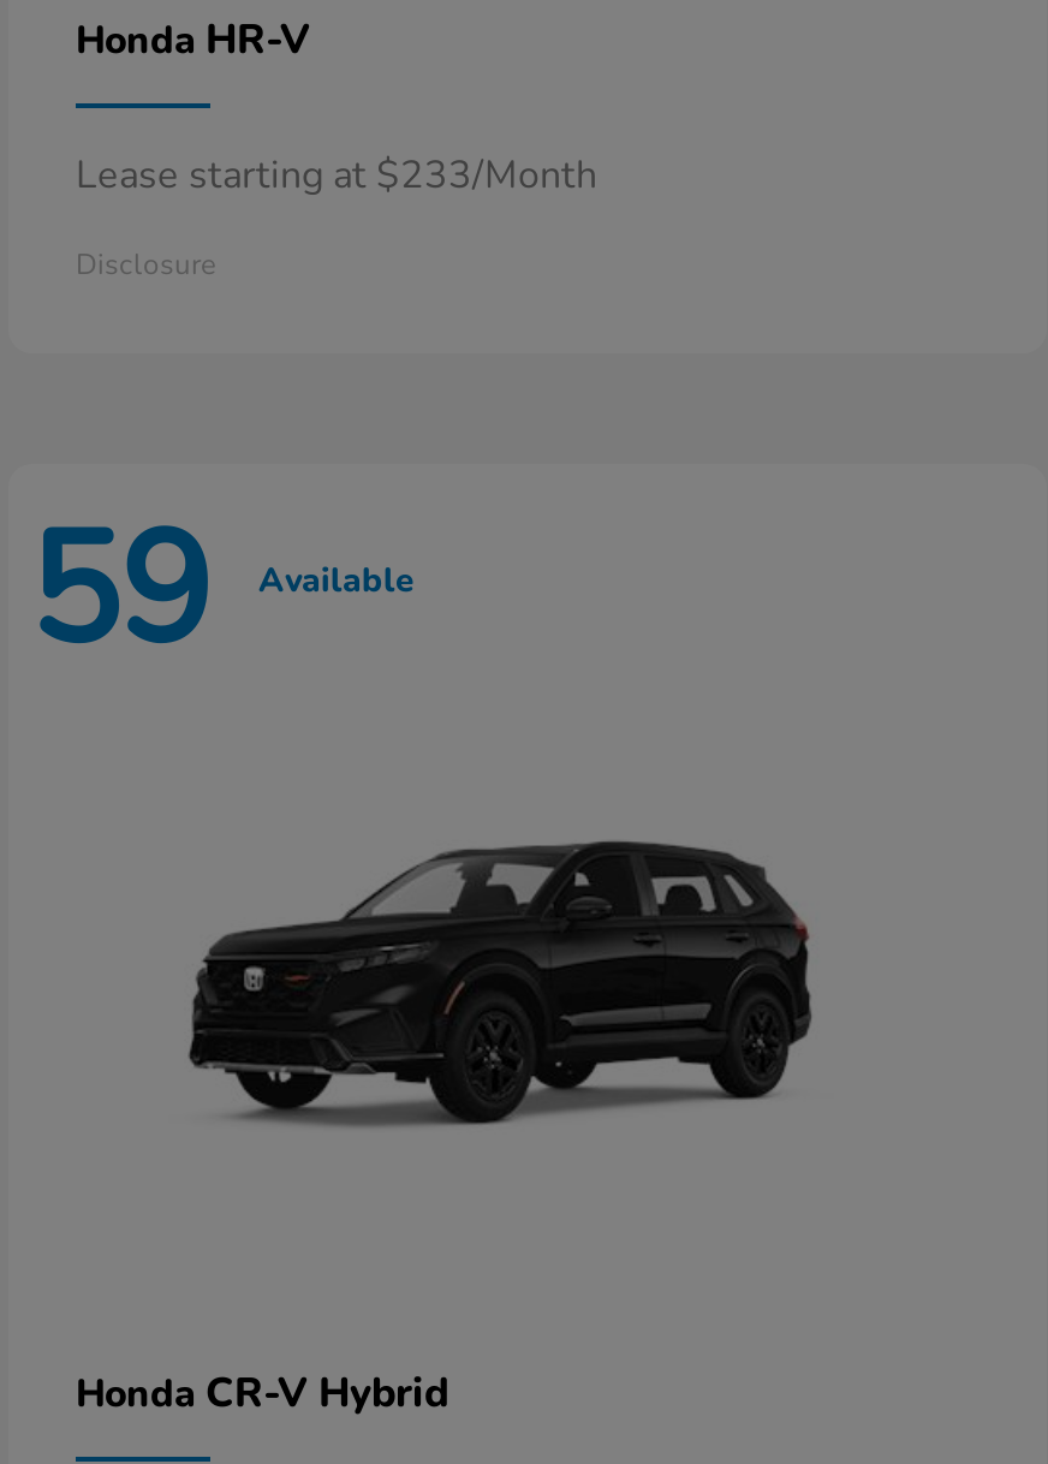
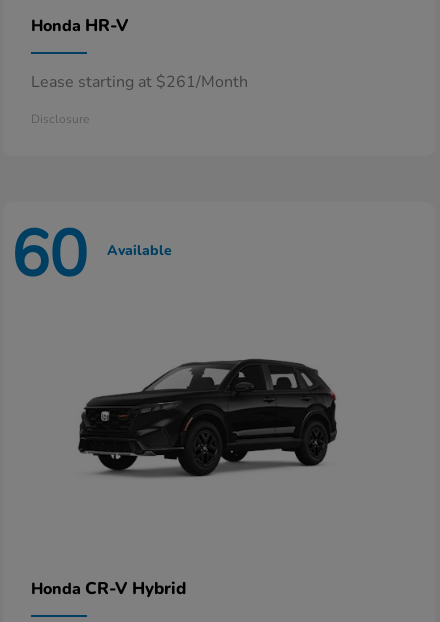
- Lease starting at $233/Month
+ Lease starting at $261/Month

- 59 Available
+ 60 Available
